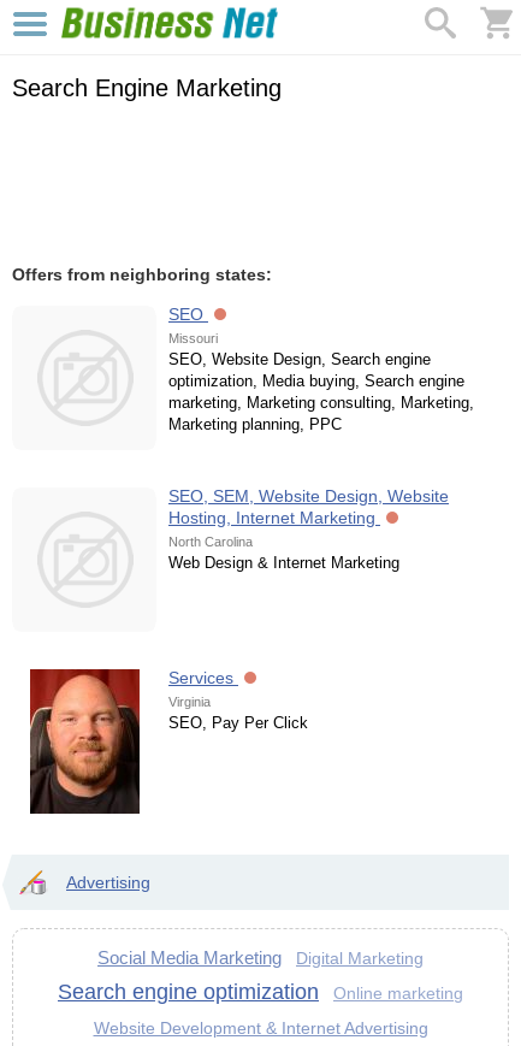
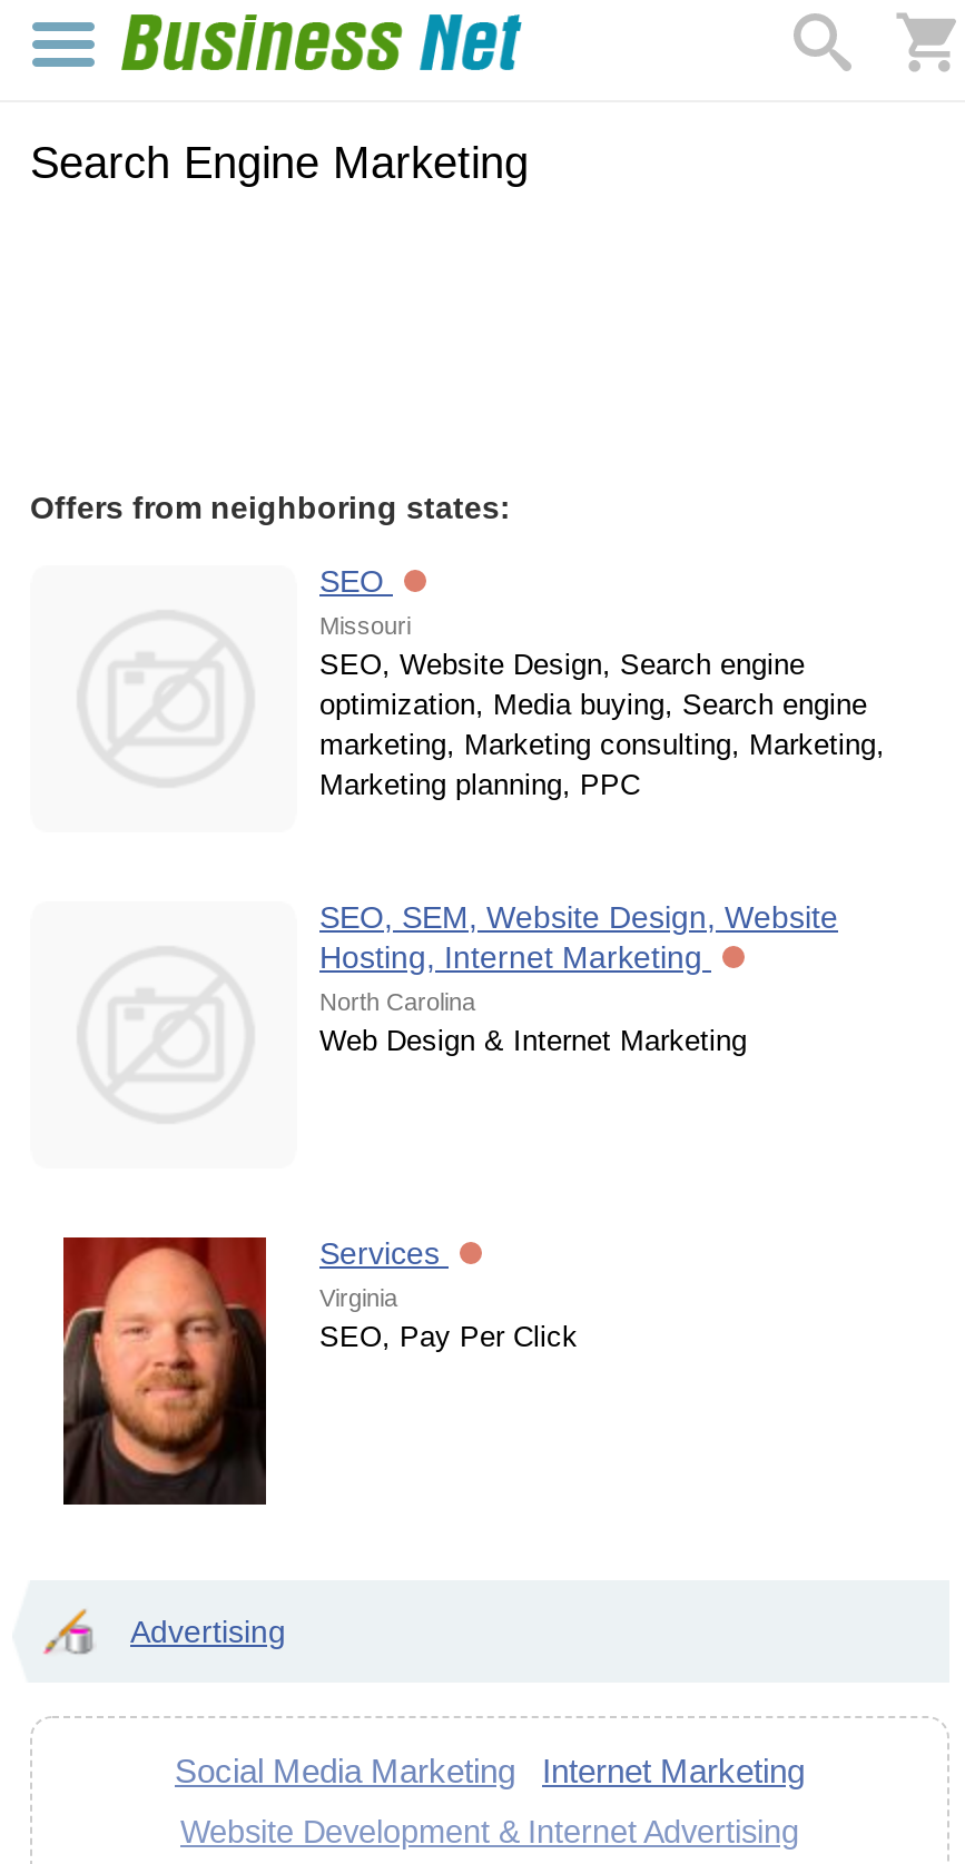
- Digital Marketing
- Search engine optimization
- Online marketing
+ Internet Marketing
